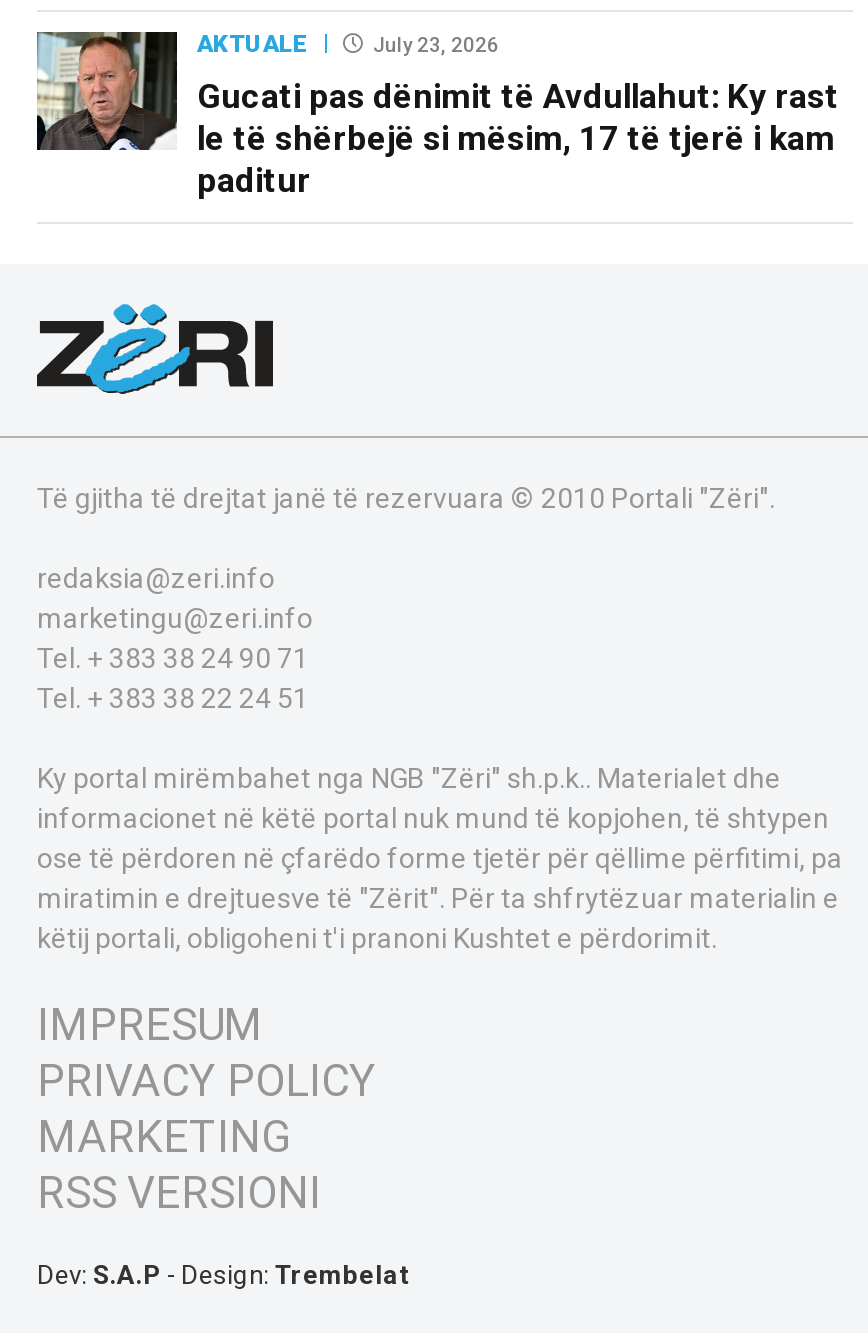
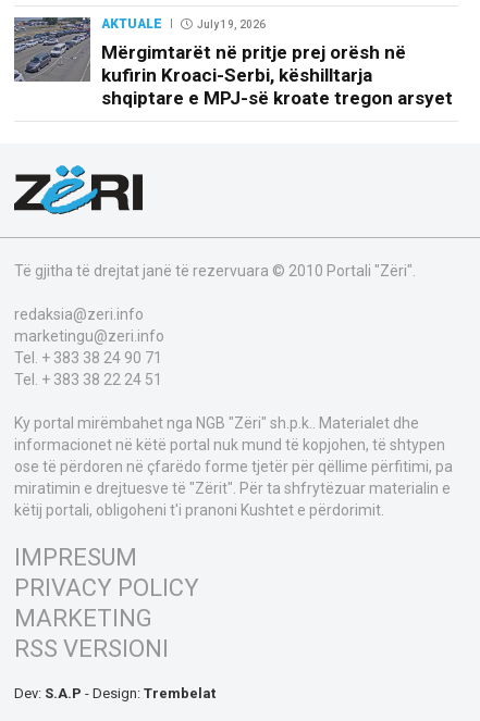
- [image]
- Gucati pas dënimit të Avdullahut: Ky rast
- le të shërbejë si mësim, 17 të tjerë i kam
- paditur
+ [image]
+ Mërgimtarët në pritje prej orësh në
+ kufirin Kroaci-Serbi, këshilltarja
+ shqiptare e MPJ-së kroate tregon arsyet

- July 23, 2026
+ July 19, 2026
